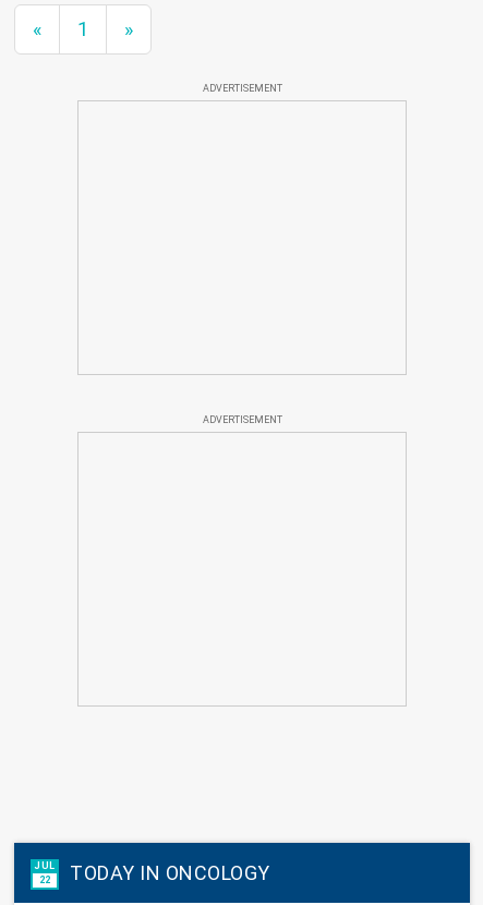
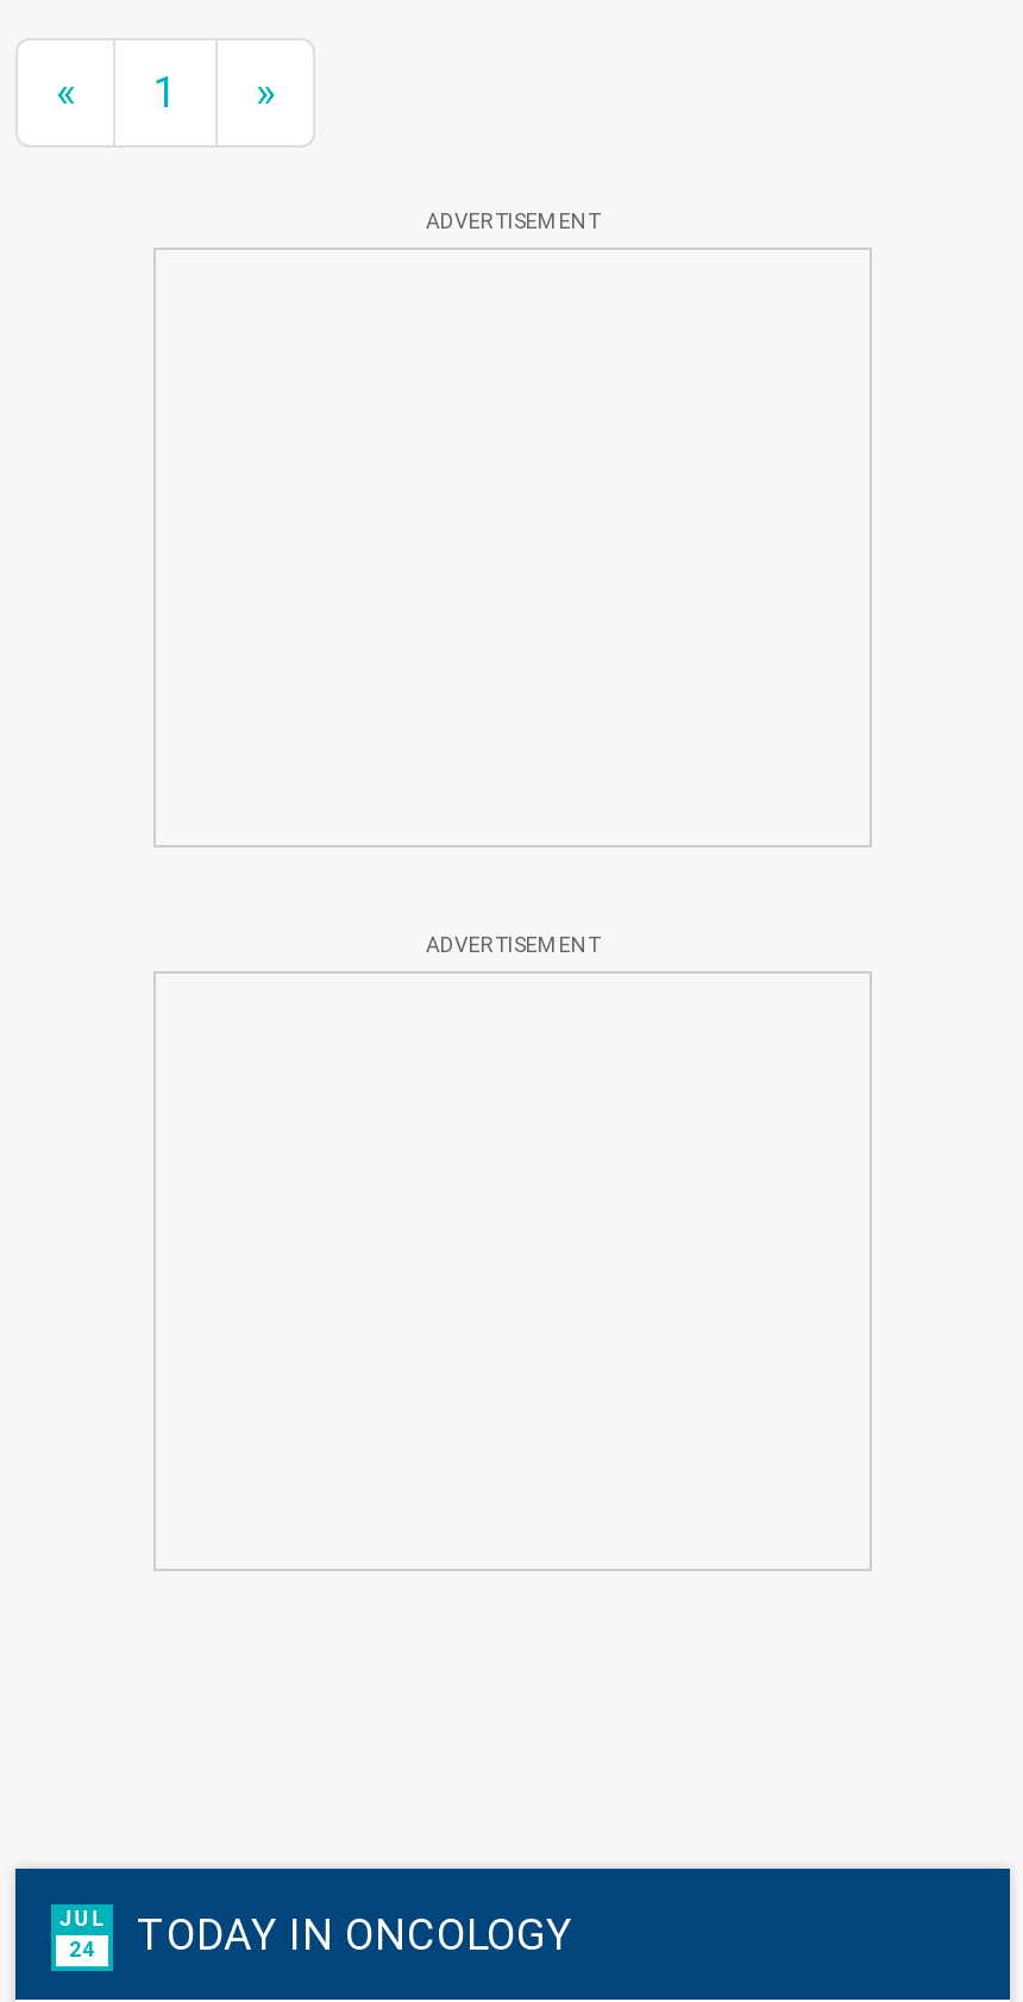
- JUL 22 TODAY IN ONCOLOGY
+ JUL 24 TODAY IN ONCOLOGY
